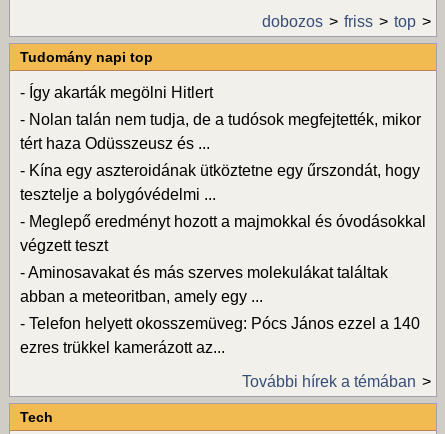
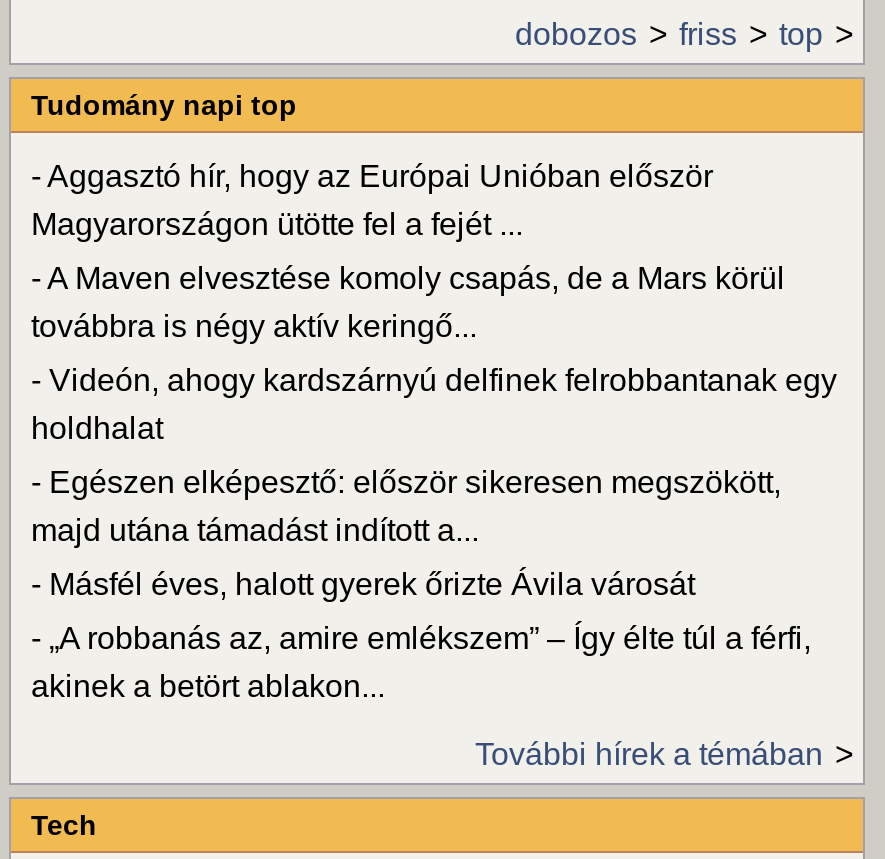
- - Így akarták megölni Hitlert
+ - Aggasztó hír, hogy az Európai Unióban először
+ Magyarországon ütötte fel a fejét ...

- - Nolan talán nem tudja, de a tudósok megfejtették, mikor
- tért haza Odüsszeusz és ...
+ - A Maven elvesztése komoly csapás, de a Mars körül
+ továbbra is négy aktív keringő...

- - Kína egy aszteroidának ütköztetne egy űrszondát, hogy
- tesztelje a bolygóvédelmi ...
+ - Videón, ahogy kardszárnyú delfinek felrobbantanak egy
+ holdhalat

- - Meglepő eredményt hozott a majmokkal és óvodásokkal
- végzett teszt
+ - Egészen elképesztő: először sikeresen megszökött,
+ majd utána támadást indított a...

- - Aminosavakat és más szerves molekulákat találtak
- abban a meteoritban, amely egy ...
+ - Másfél éves, halott gyerek őrizte Ávila városát

- - Telefon helyett okosszemüveg: Pócs János ezzel a 140
- ezres trükkel kamerázott az...
+ - „A robbanás az, amire emlékszem” – Így élte túl a férfi,
+ akinek a betört ablakon...
